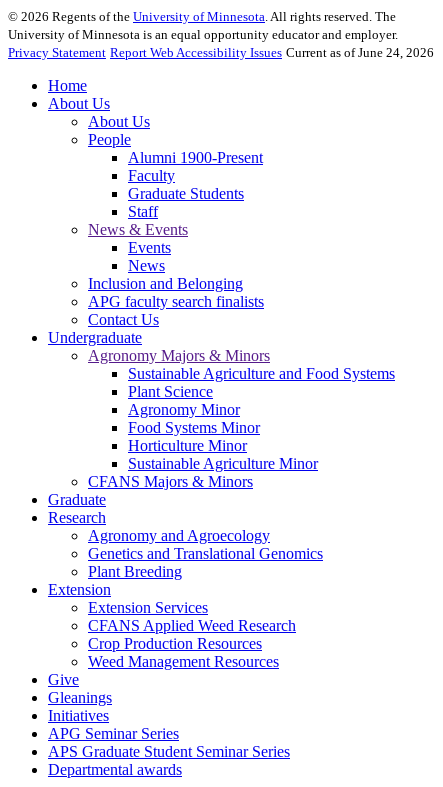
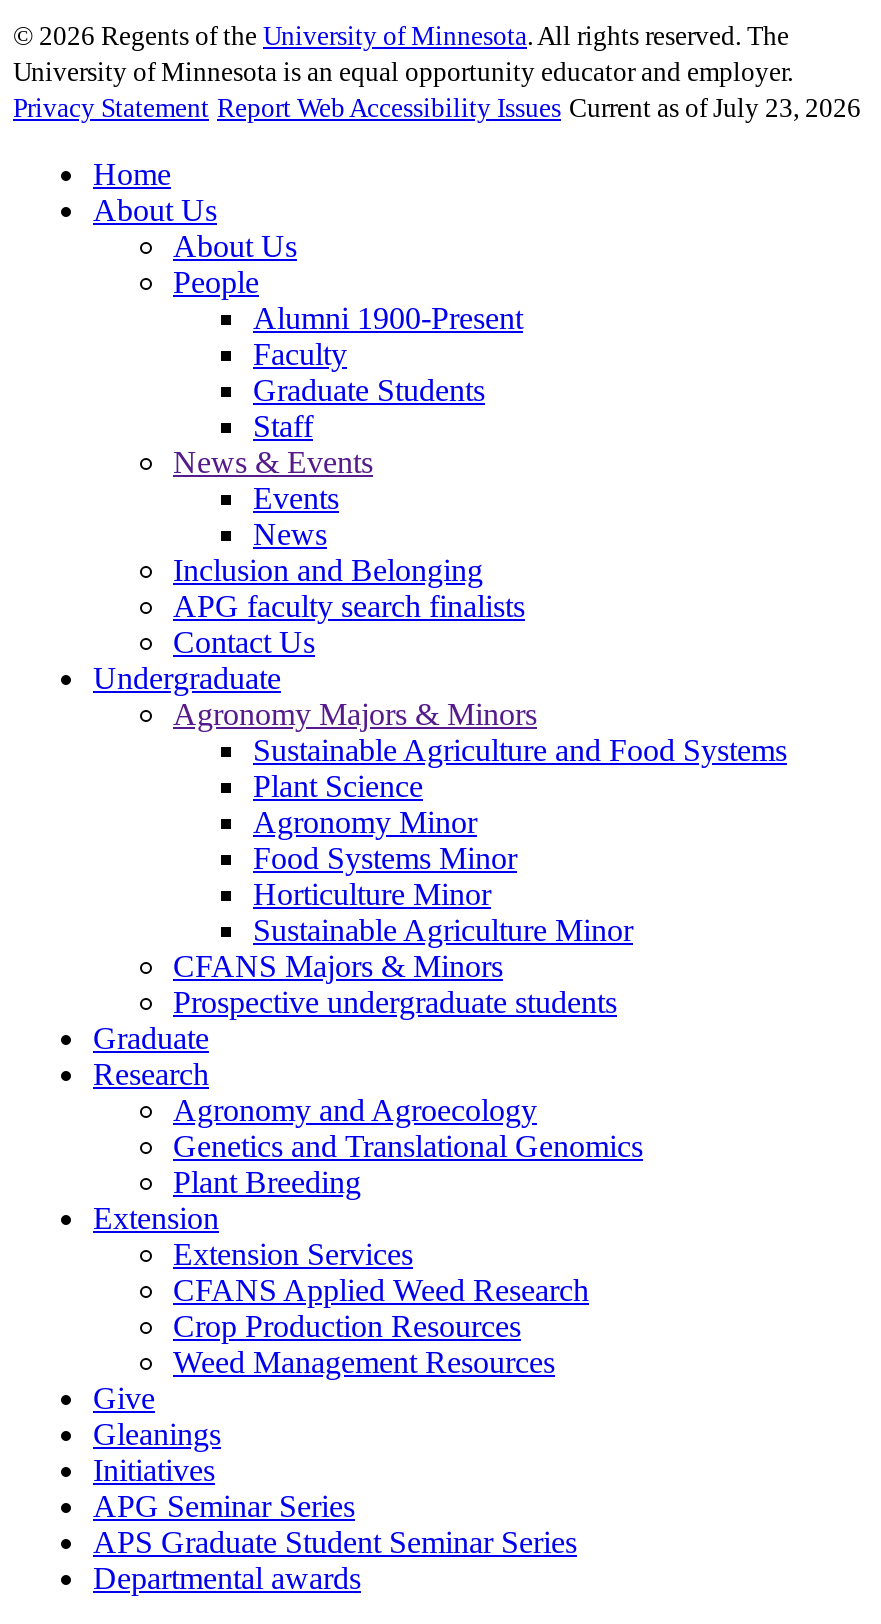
- Privacy Statement Report Web Accessibility Issues Current as of June 24, 2026
+ Privacy Statement Report Web Accessibility Issues Current as of July 23, 2026

+ Prospective undergraduate students
